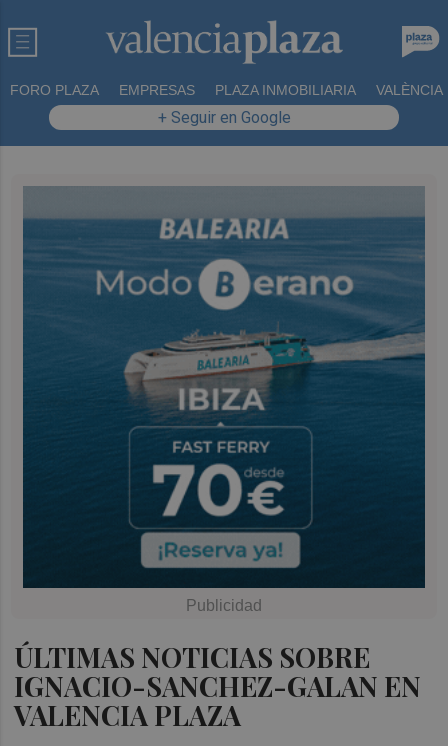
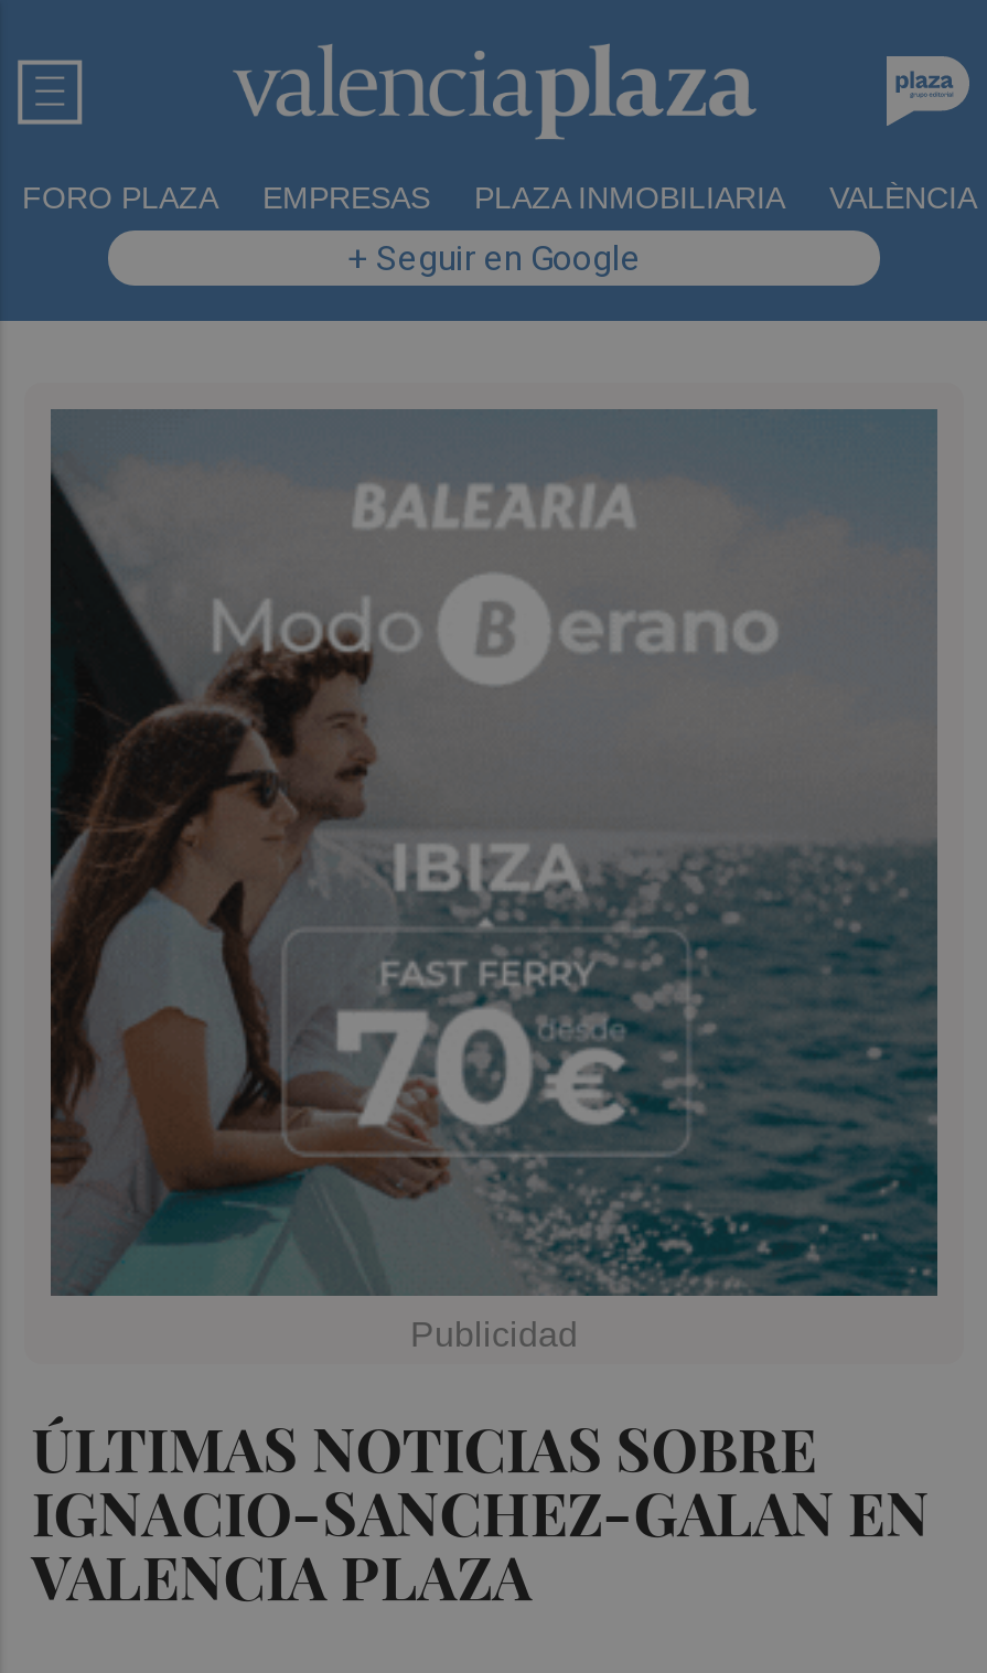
- [image]
+ [image]
